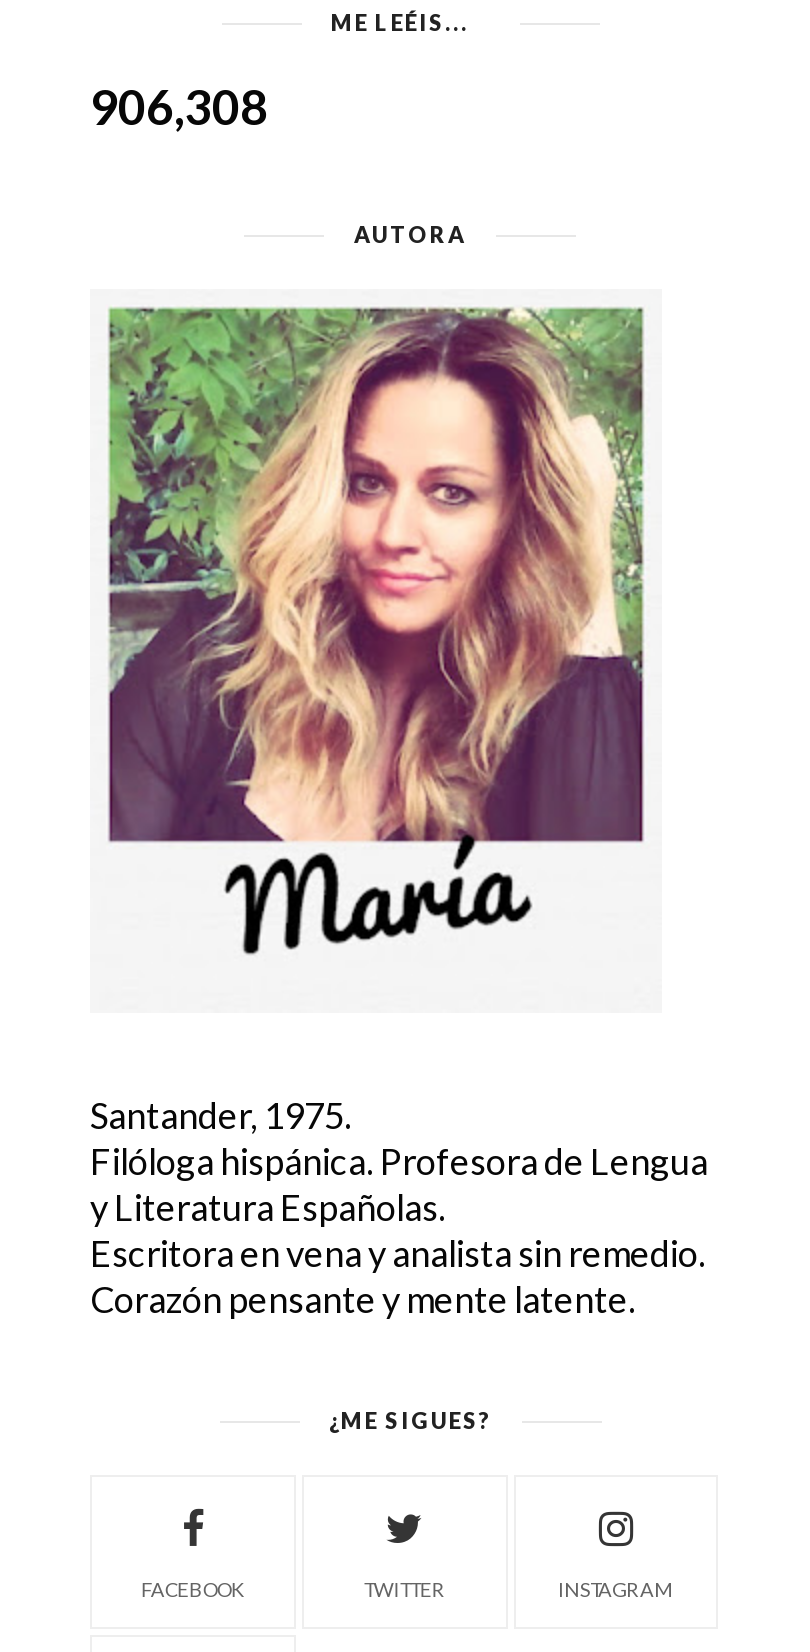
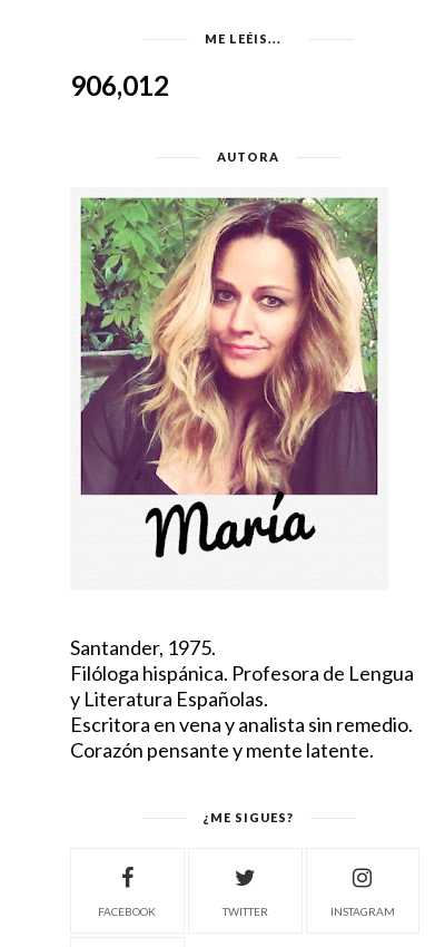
- 906,308
+ 906,012
